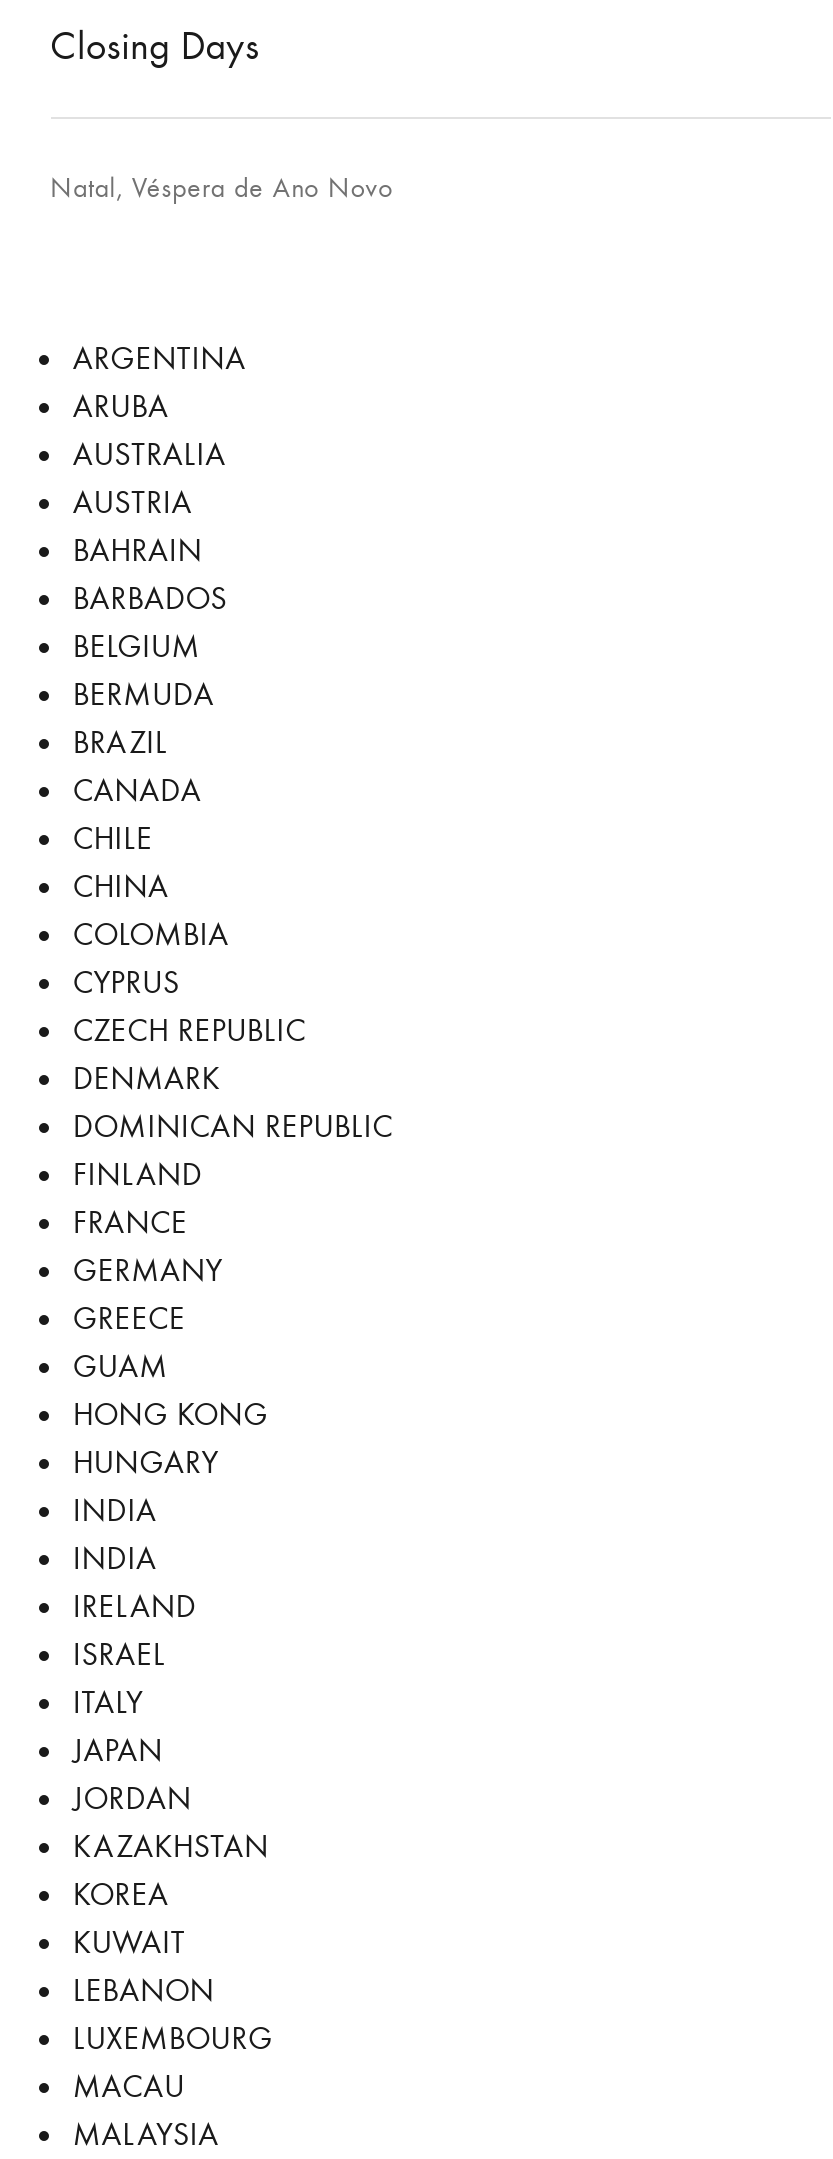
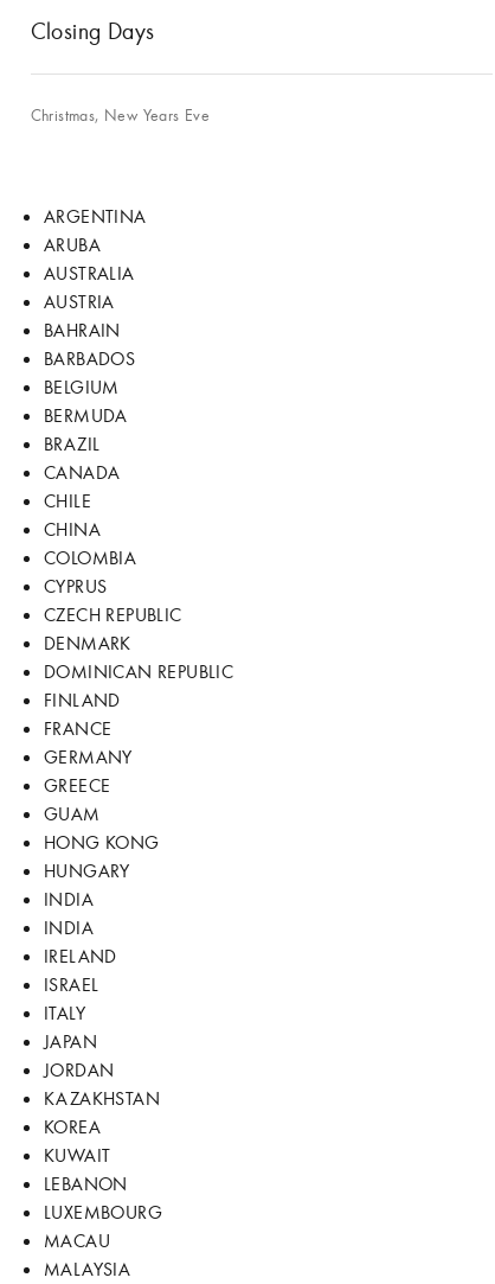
- Natal, Véspera de Ano Novo
+ Christmas, New Years Eve
